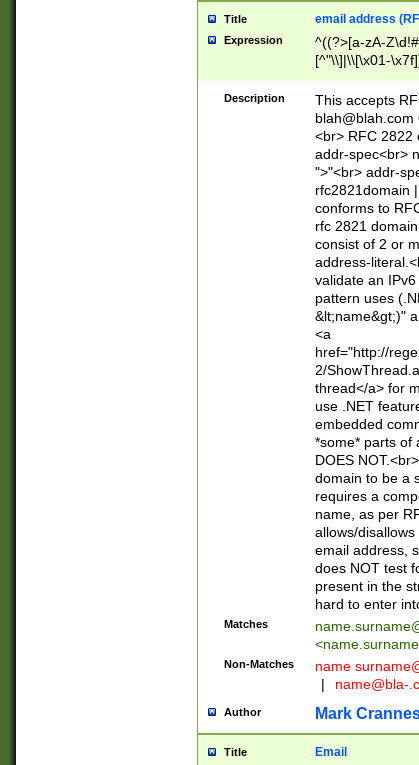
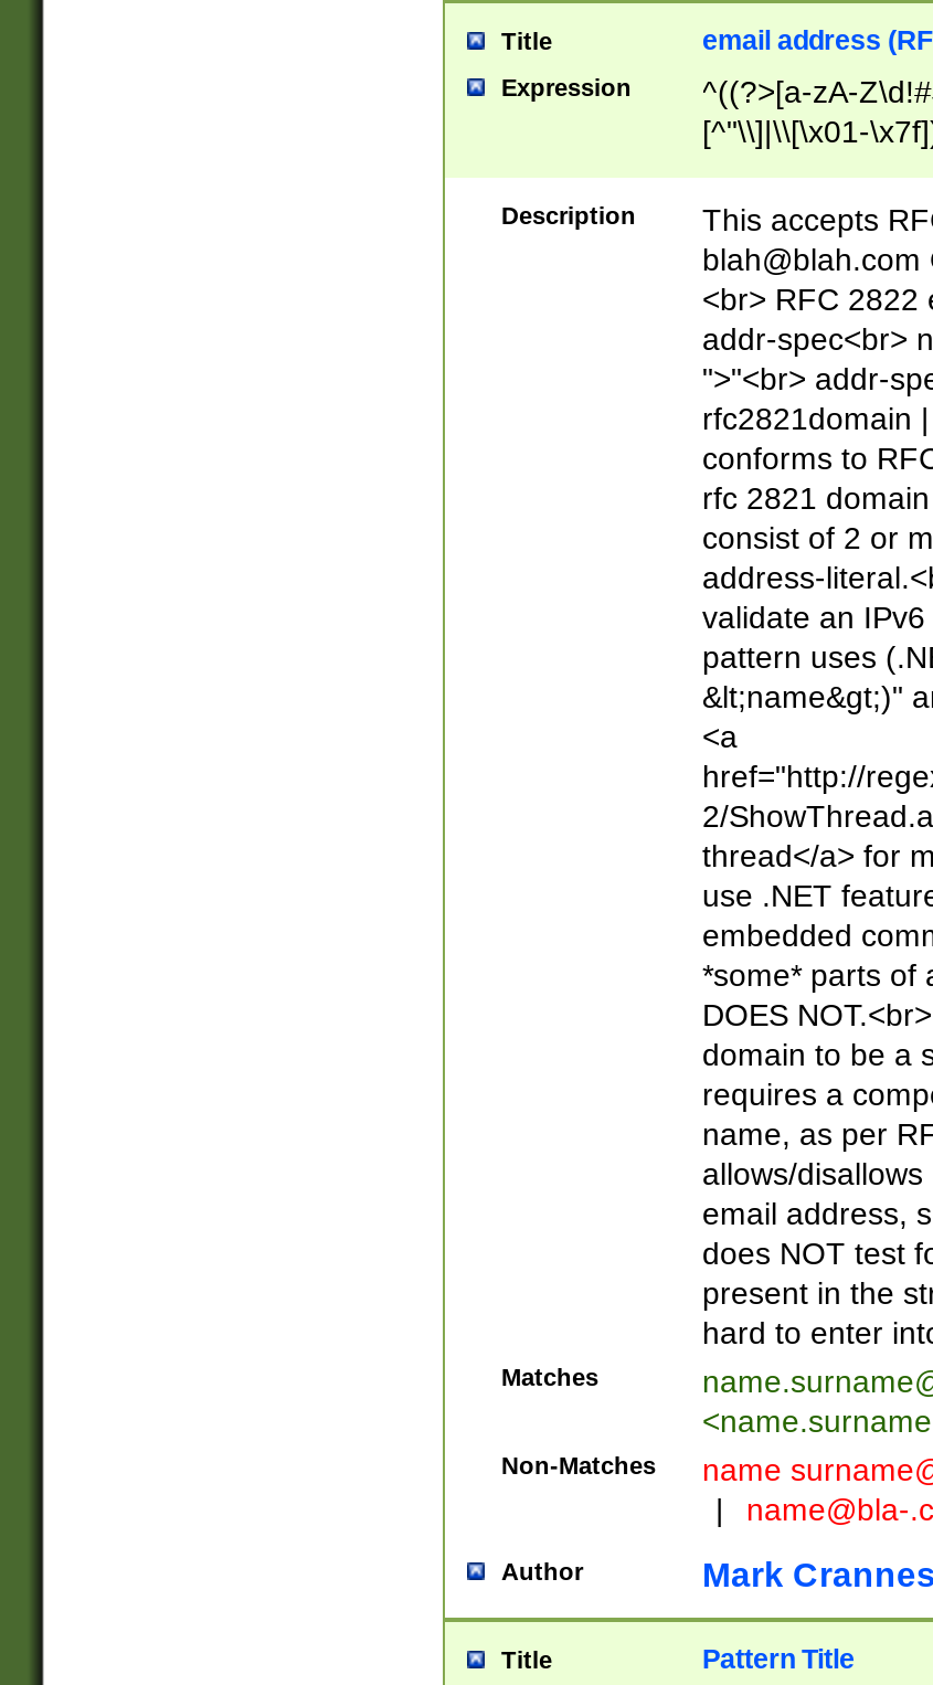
- Email
+ Pattern Title
